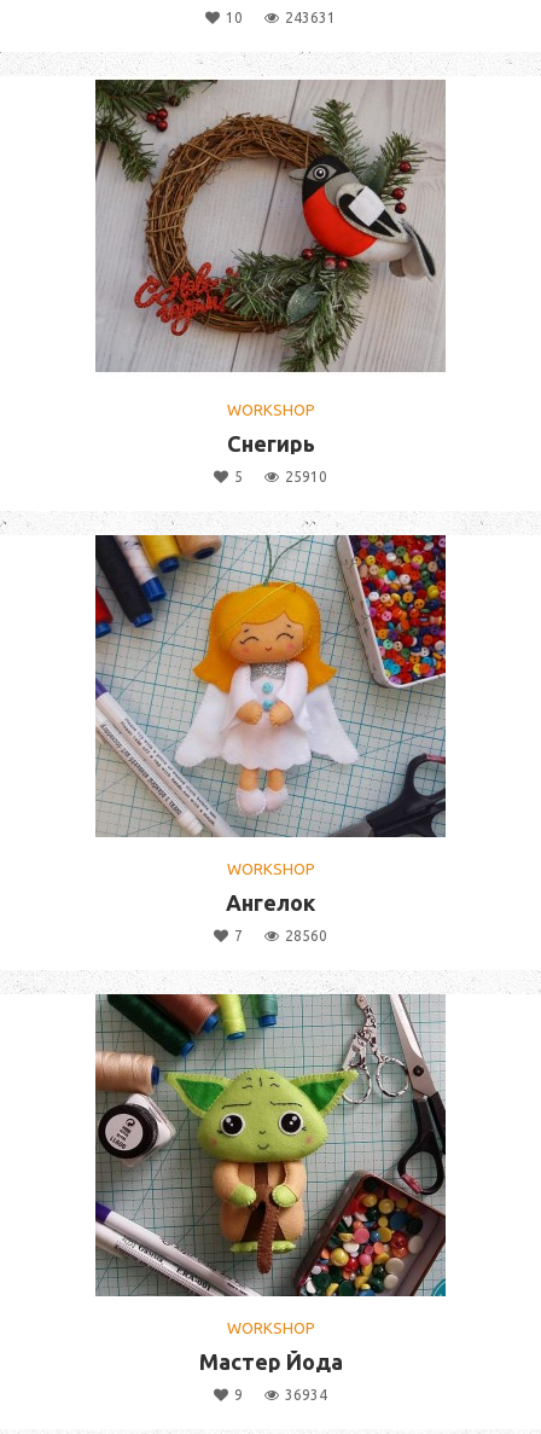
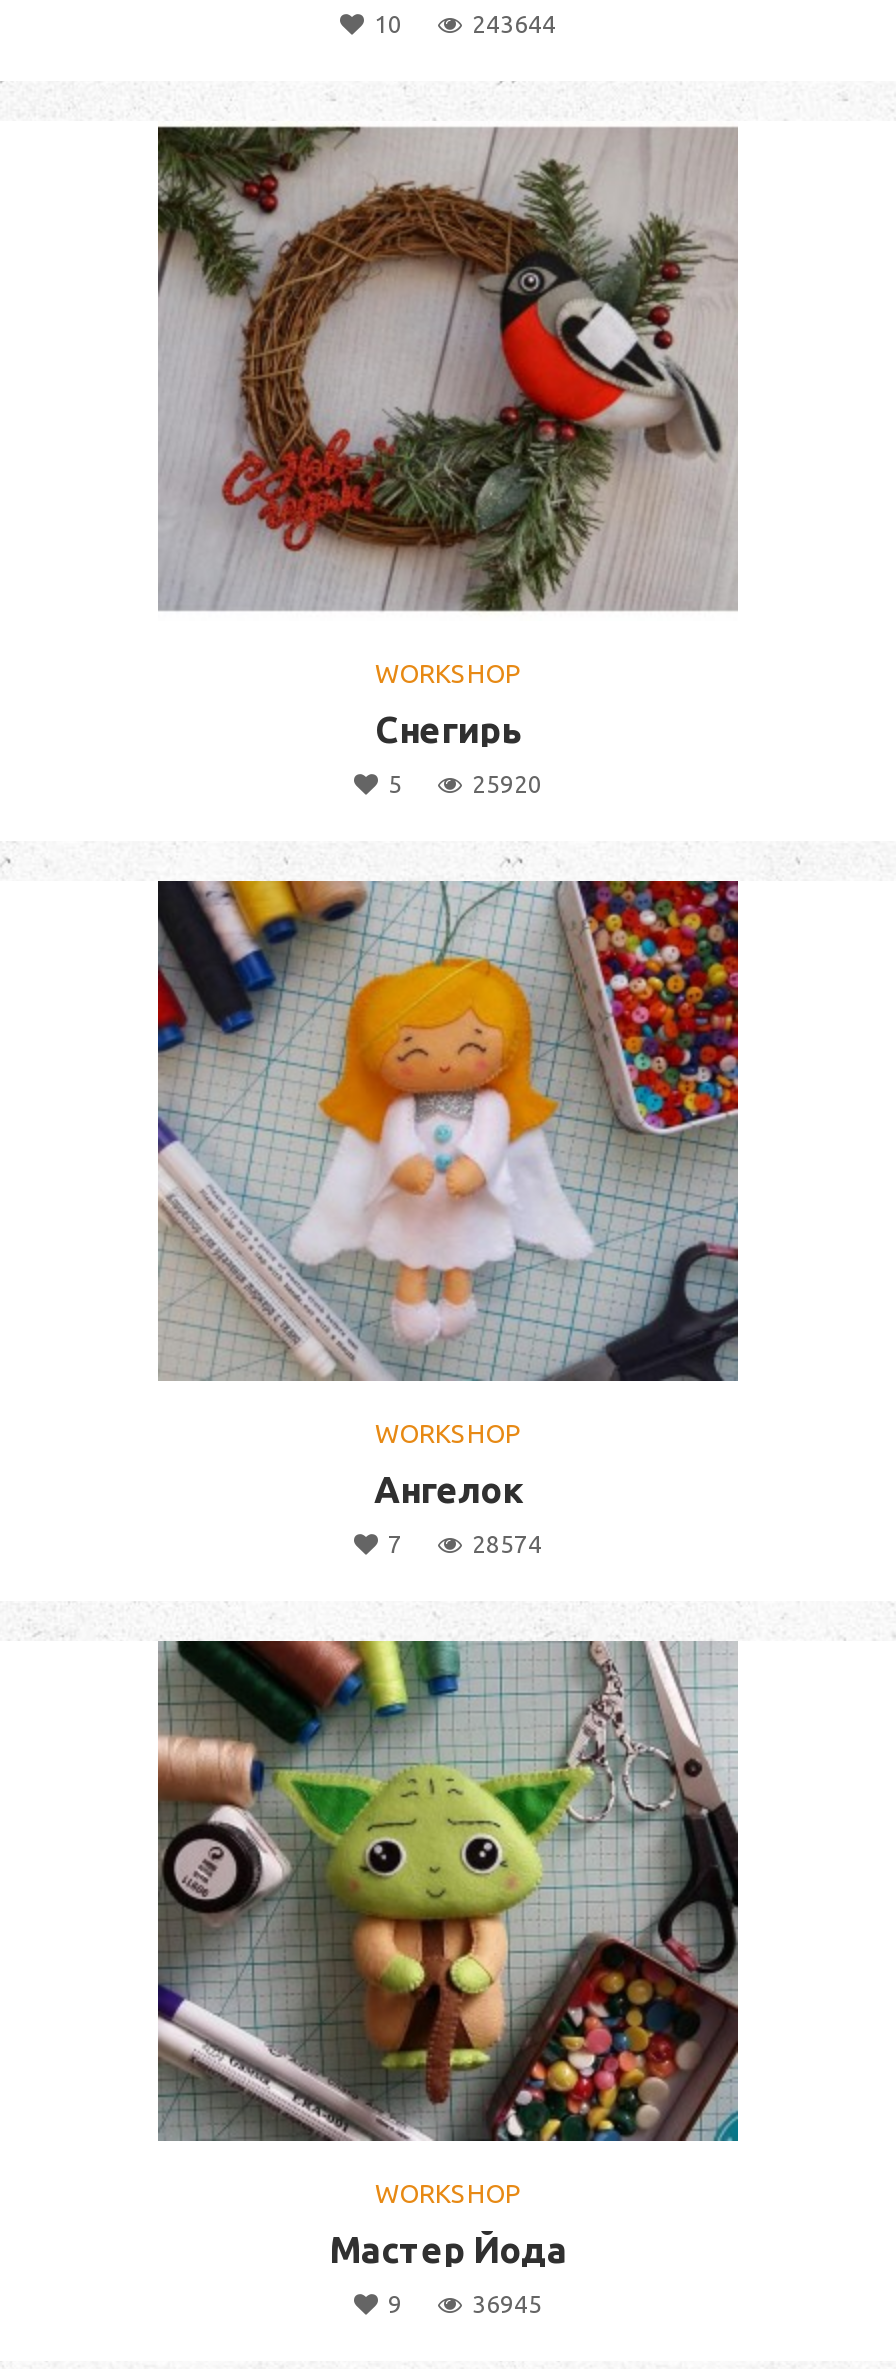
- 243631
+ 243644

- 25910
+ 25920

- 28560
+ 28574

- 36934
+ 36945
